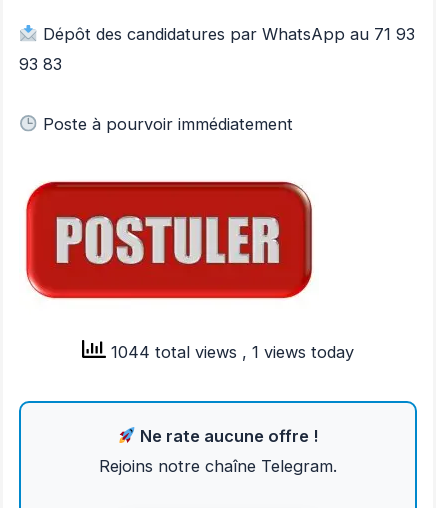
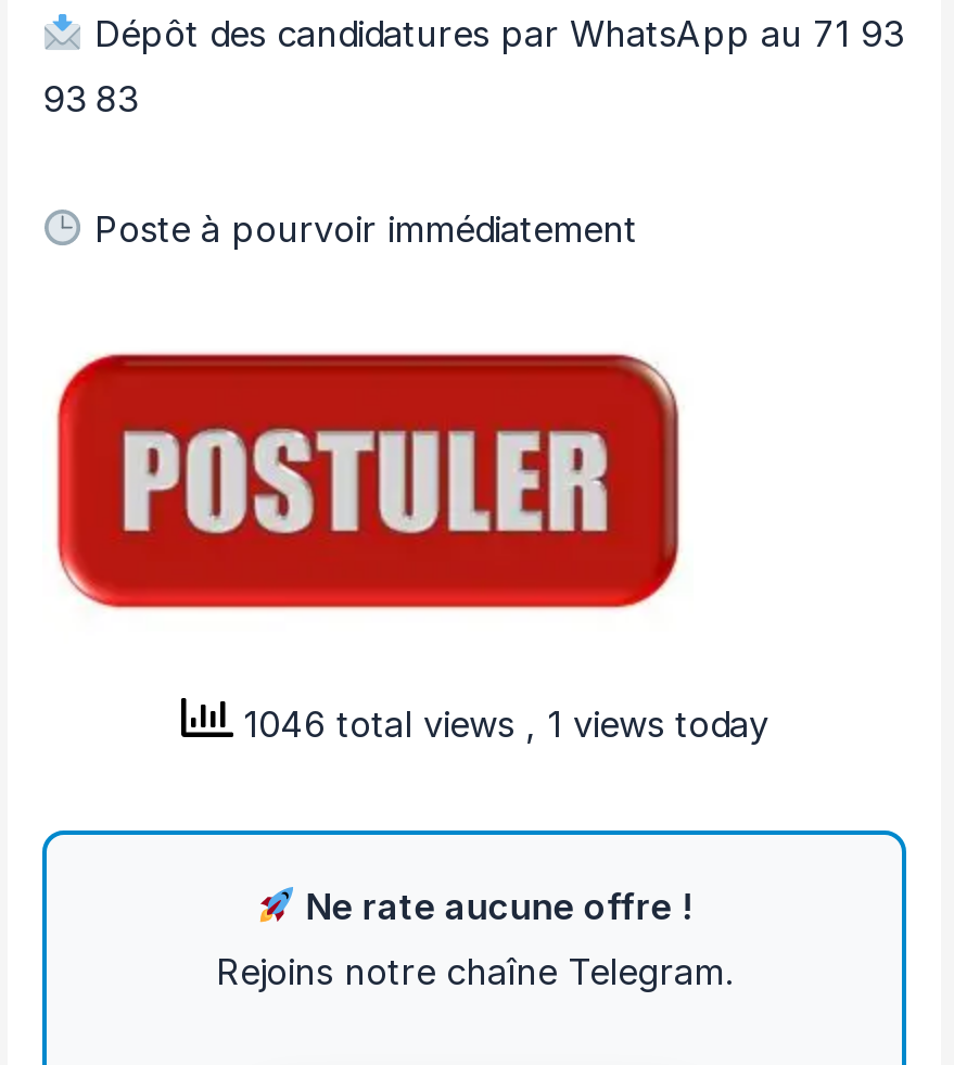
- 1044 total views, 1 views today
+ 1046 total views, 1 views today
